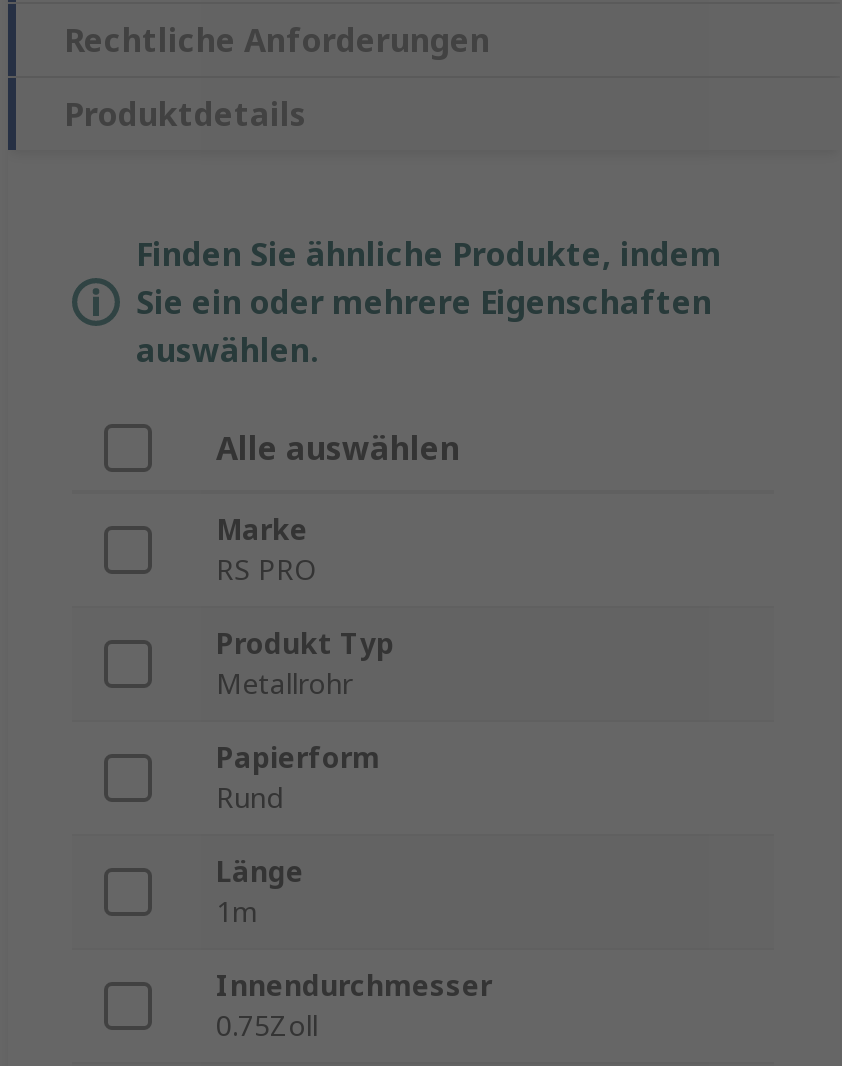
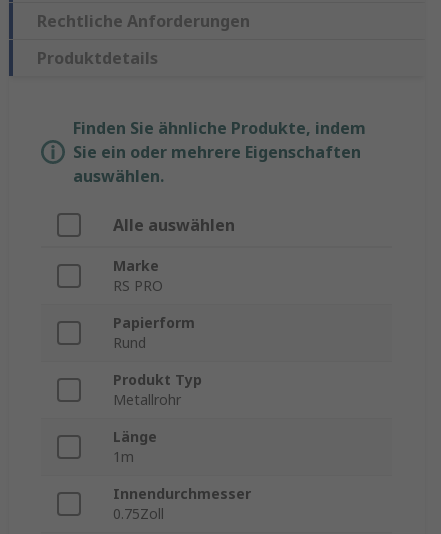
moved down: Produkt Typ | Metallrohr

moved up: Papierform | Rund
